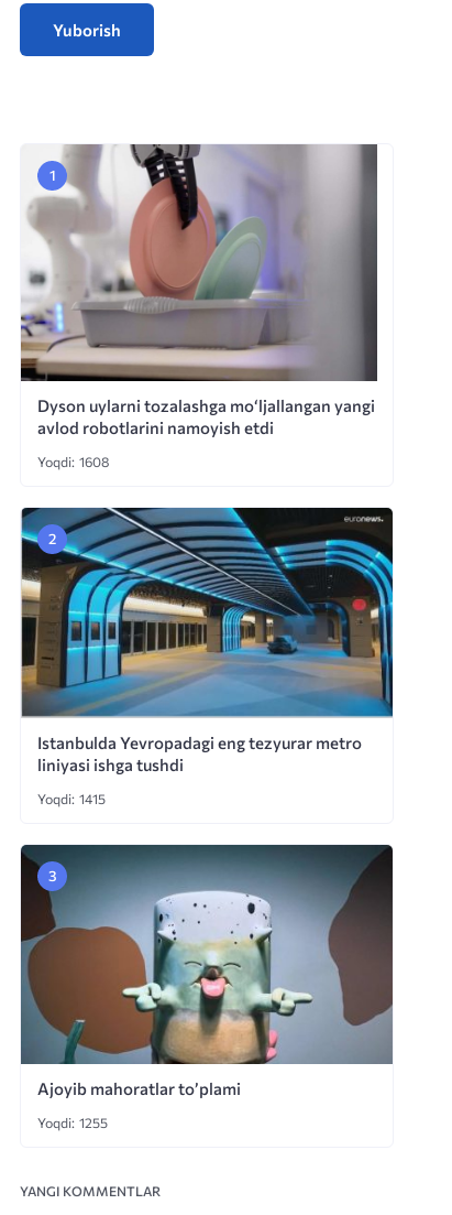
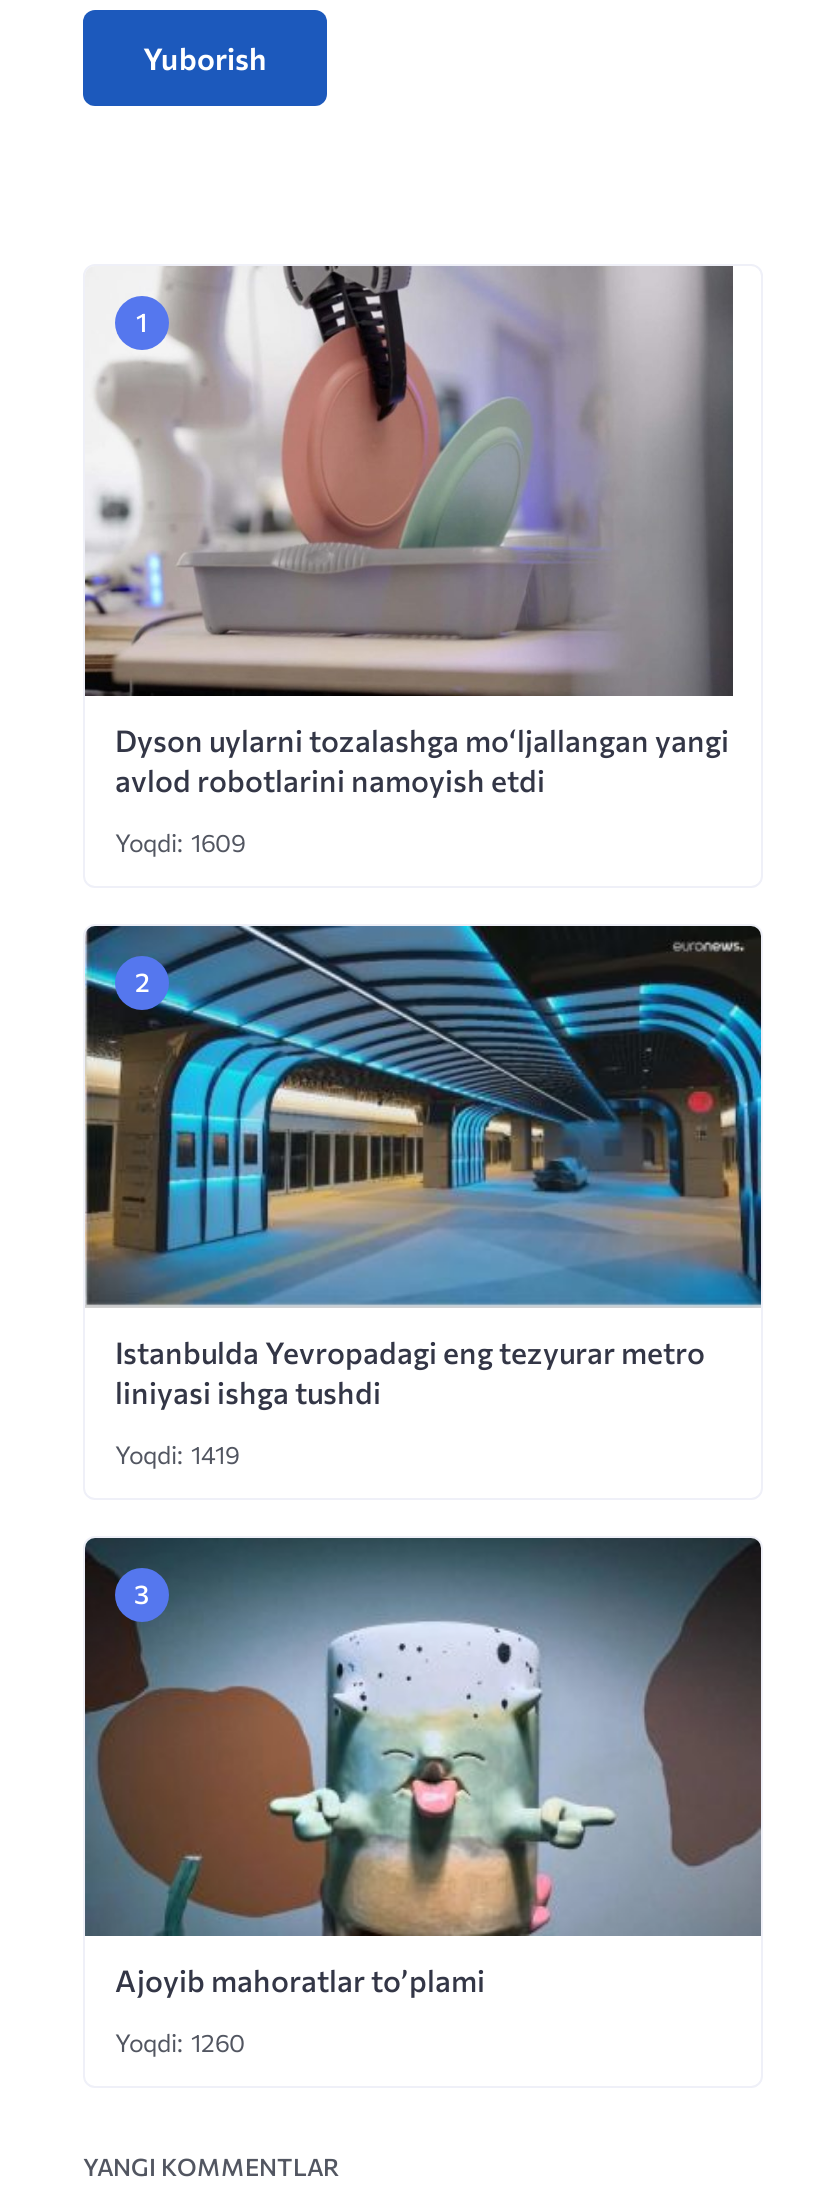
- Yoqdi: 1608
+ Yoqdi: 1609

- Yoqdi: 1415
+ Yoqdi: 1419

- Yoqdi: 1255
+ Yoqdi: 1260
